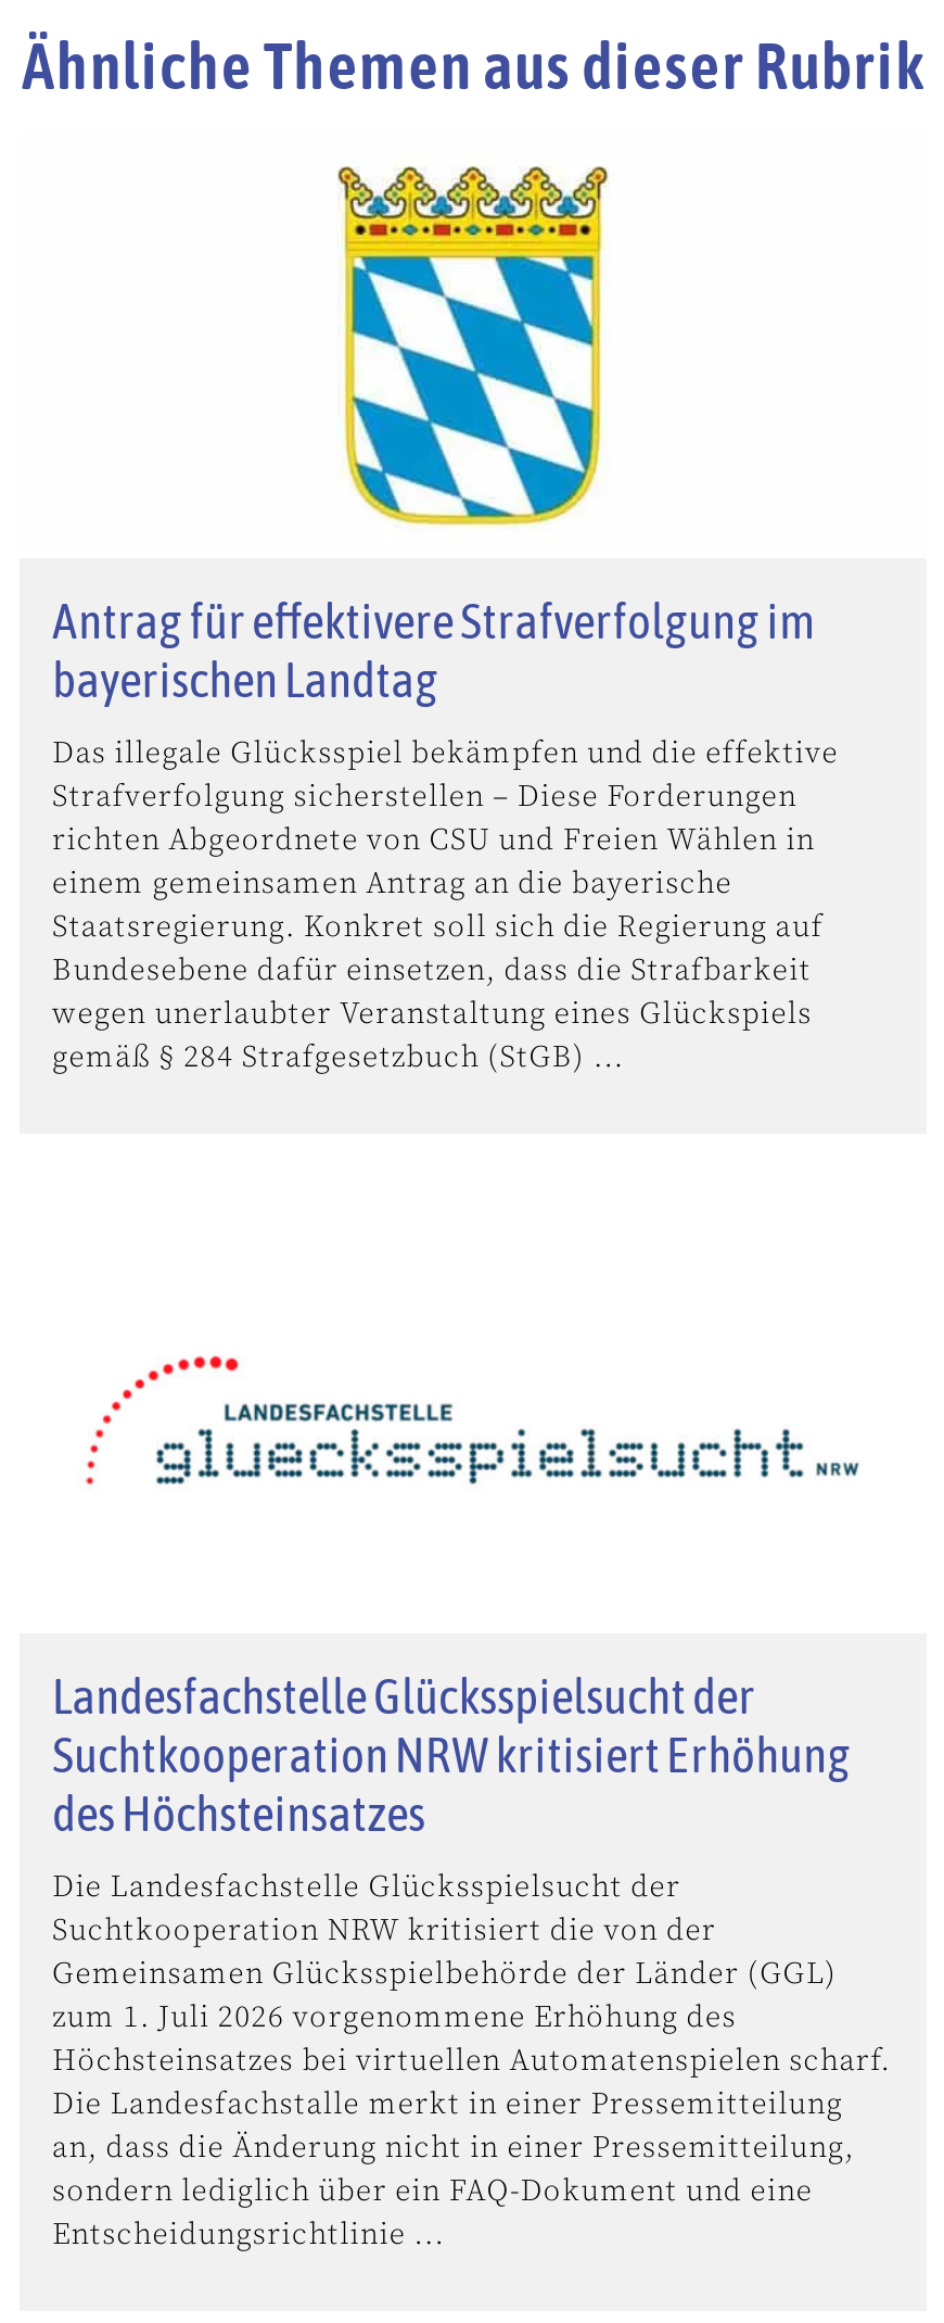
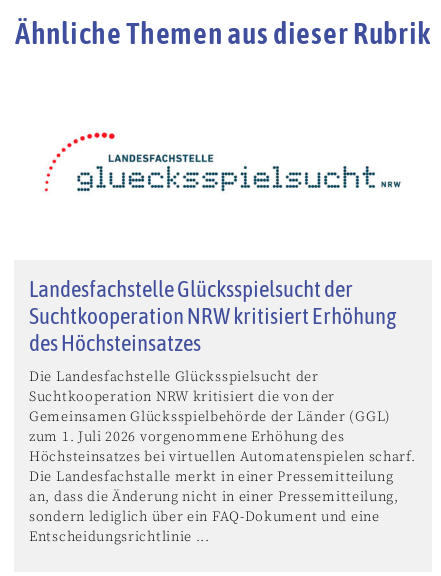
- [image]
- Antrag für effektivere Strafverfolgung im
- bayerischen Landtag
- Das illegale Glücksspiel bekämpfen und die effektive
- Strafverfolgung sicherstellen – Diese Forderungen
- richten Abgeordnete von CSU und Freien Wählen in
- einem gemeinsamen Antrag an die bayerische
- Staatsregierung. Konkret soll sich die Regierung auf
- Bundesebene dafür einsetzen, dass die Strafbarkeit
- wegen unerlaubter Veranstaltung eines Glückspiels
- gemäß § 284 Strafgesetzbuch (StGB) ...
